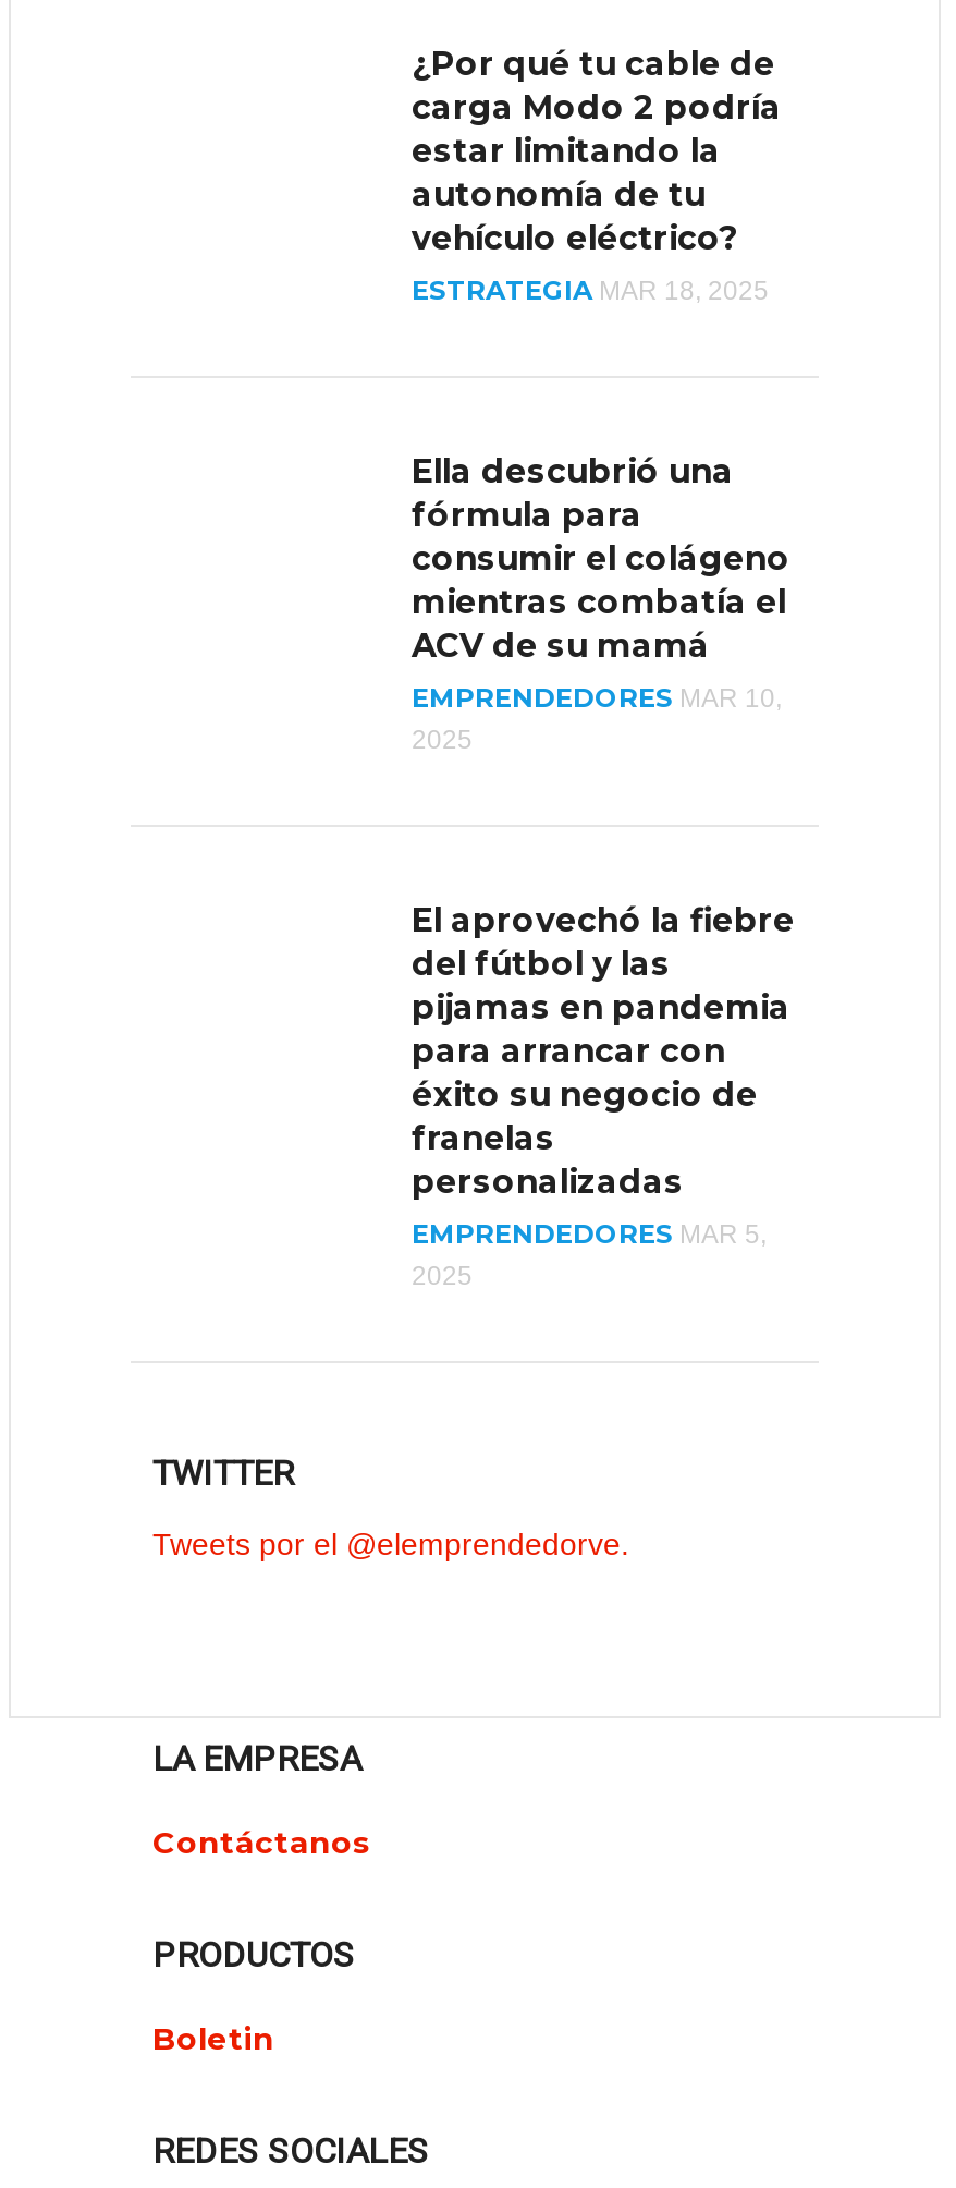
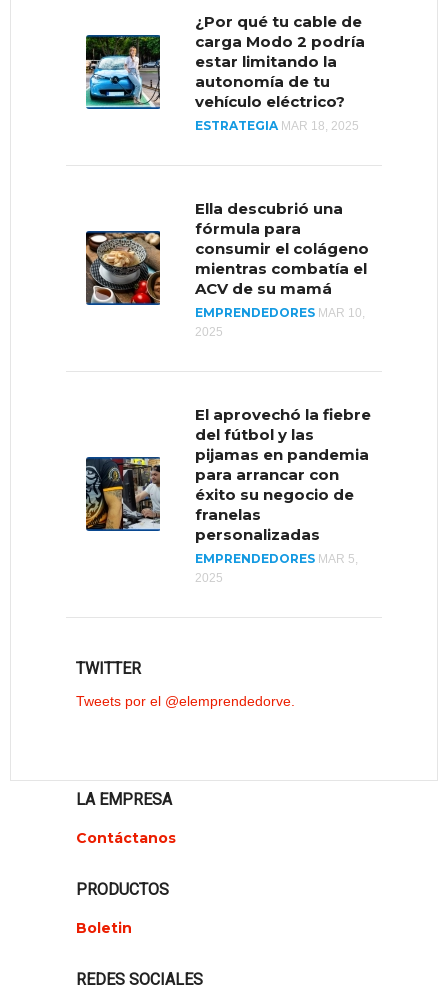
+ [image]

+ [image]

+ [image]
